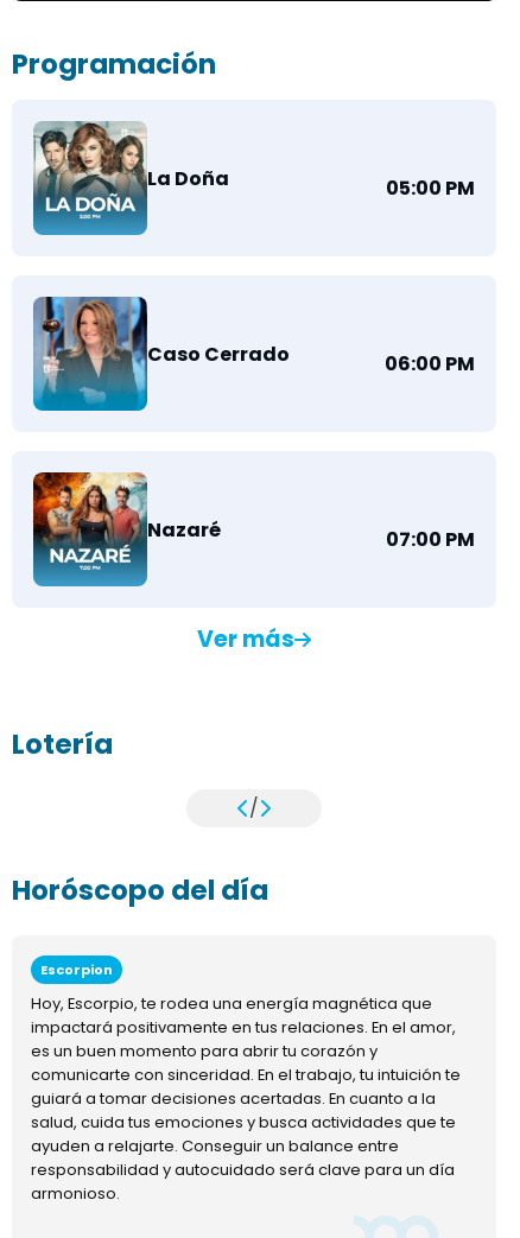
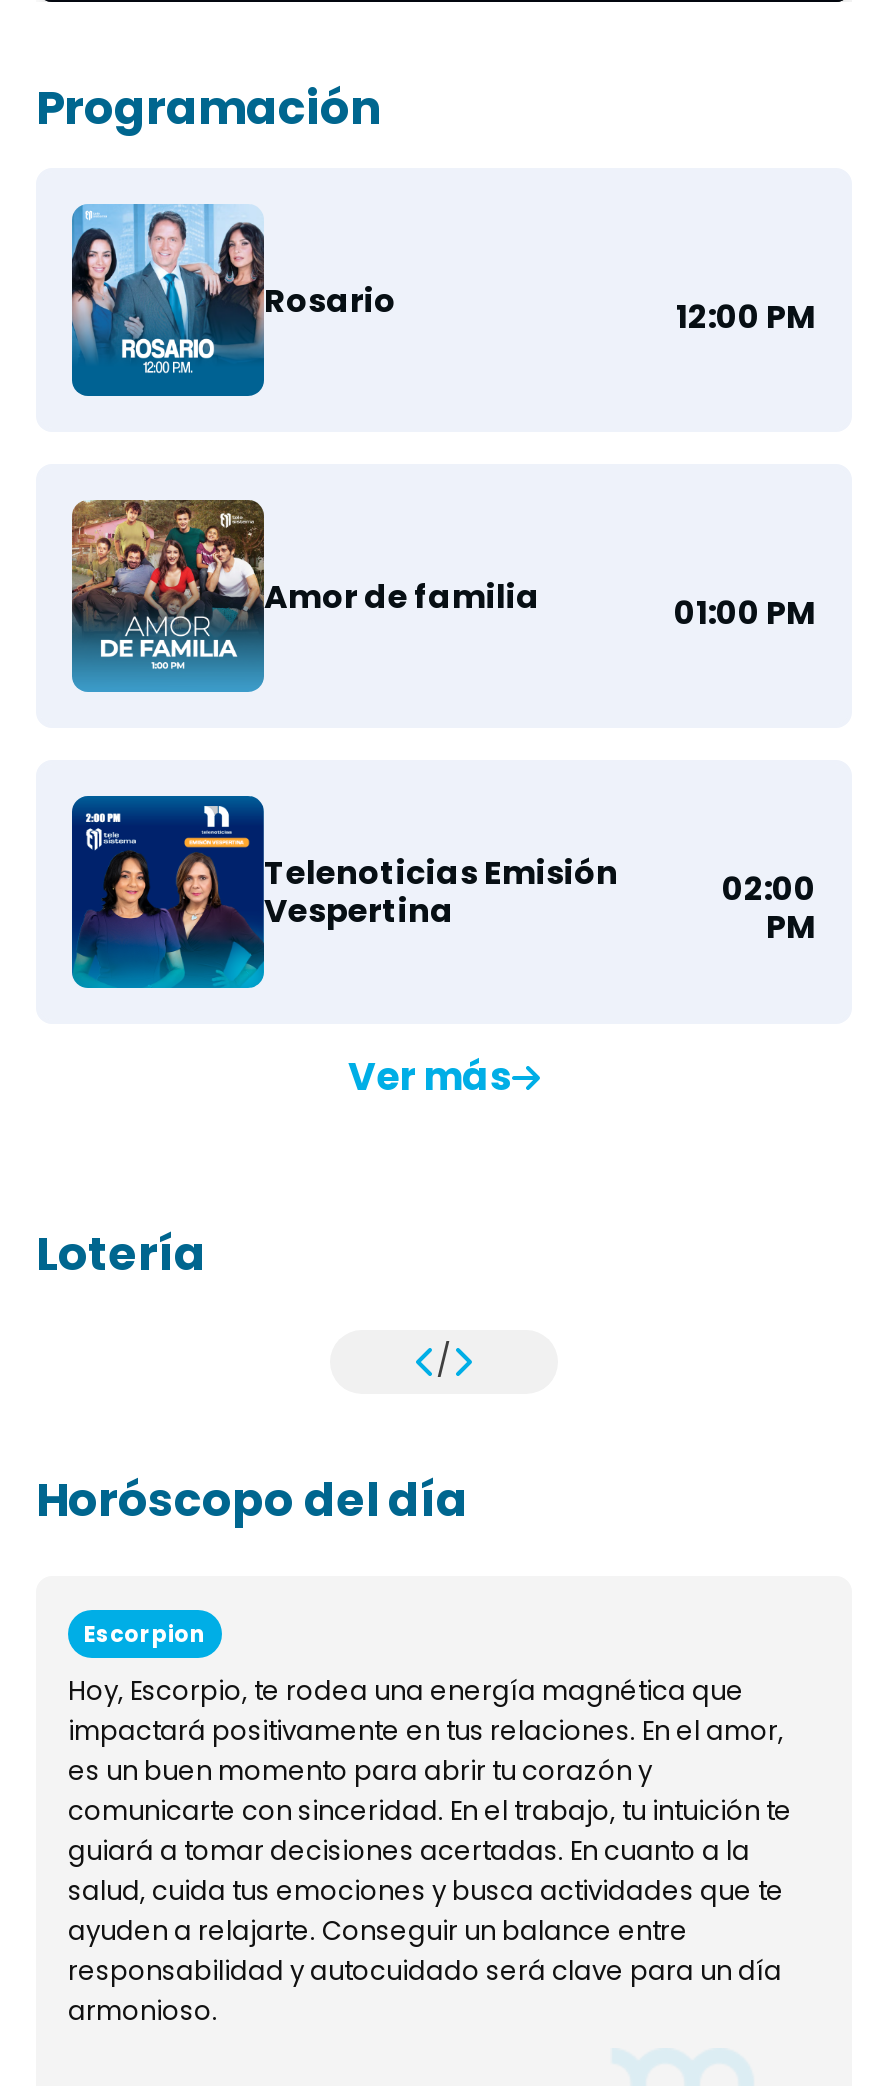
- [image]
- La Doña
- 05:00 PM
+ [image]
+ Rosario
+ 12:00 PM

- [image]
- Caso Cerrado
- 06:00 PM
+ [image]
+ Amor de familia
+ 01:00 PM

- [image]
- Nazaré
- 07:00 PM
+ [image]
+ Telenoticias Emisión
+ Vespertina
+ 02:00
+ PM
